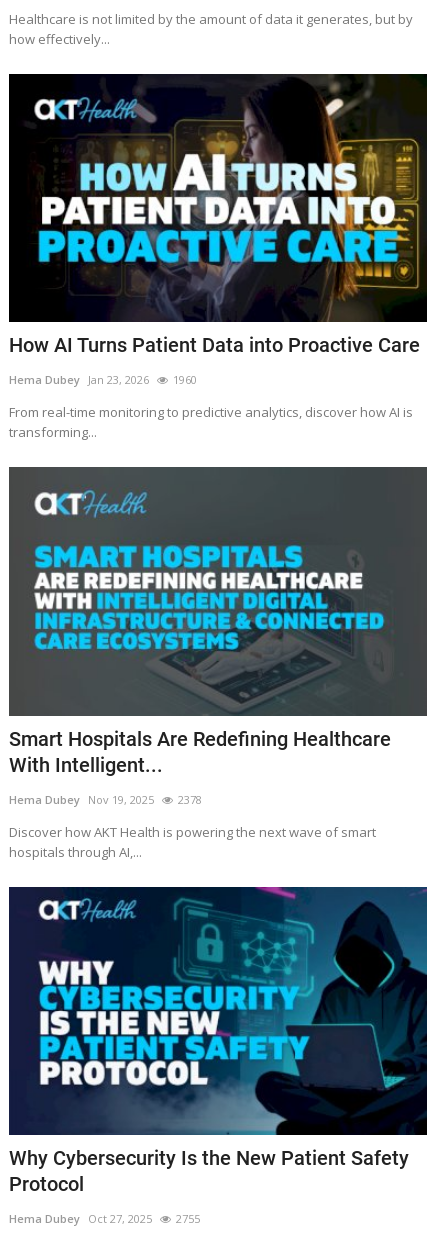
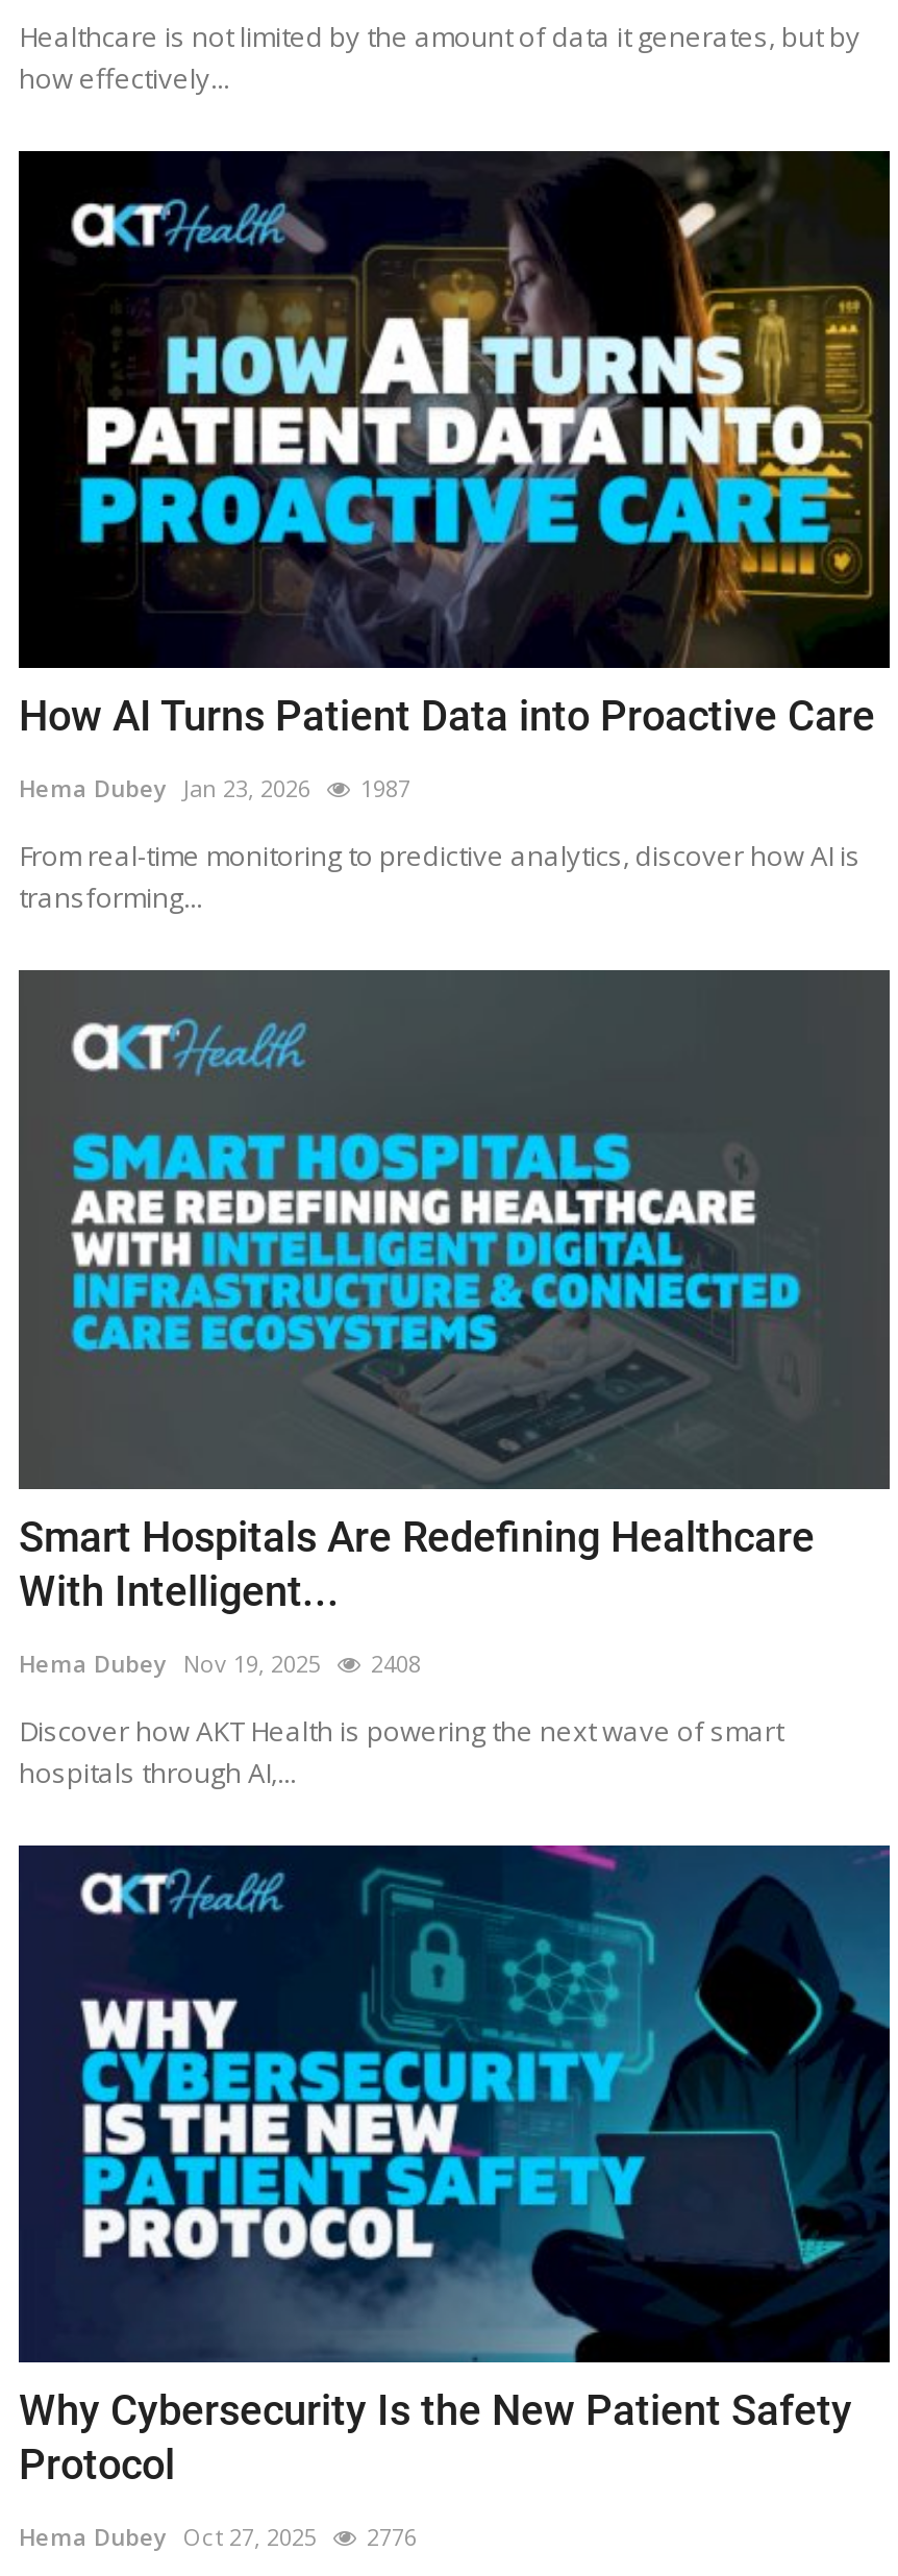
- Hema Dubey Jan 23, 2026 1960
+ Hema Dubey Jan 23, 2026 1987

- Hema Dubey Nov 19, 2025 2378
+ Hema Dubey Nov 19, 2025 2408

- Hema Dubey Oct 27, 2025 2755
+ Hema Dubey Oct 27, 2025 2776
